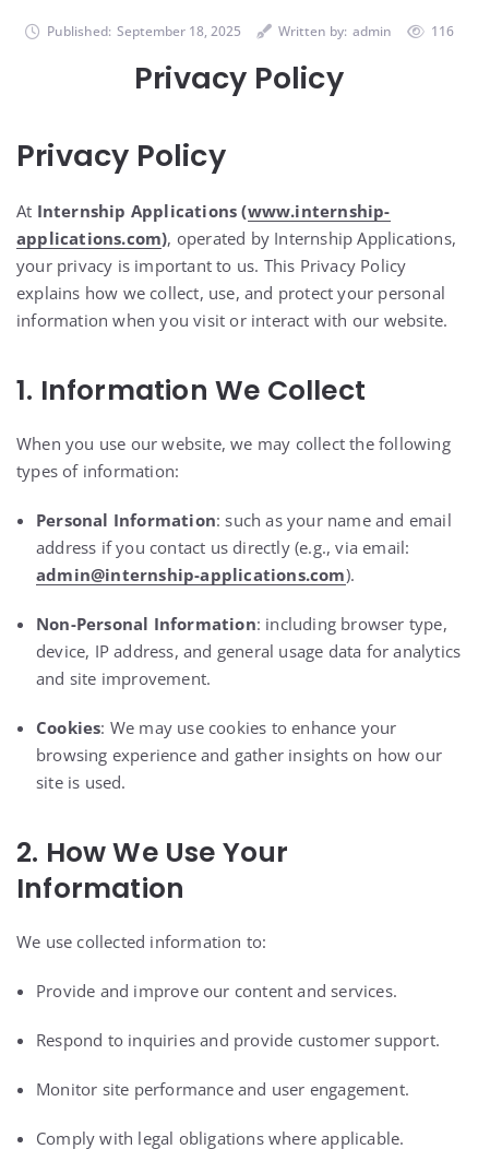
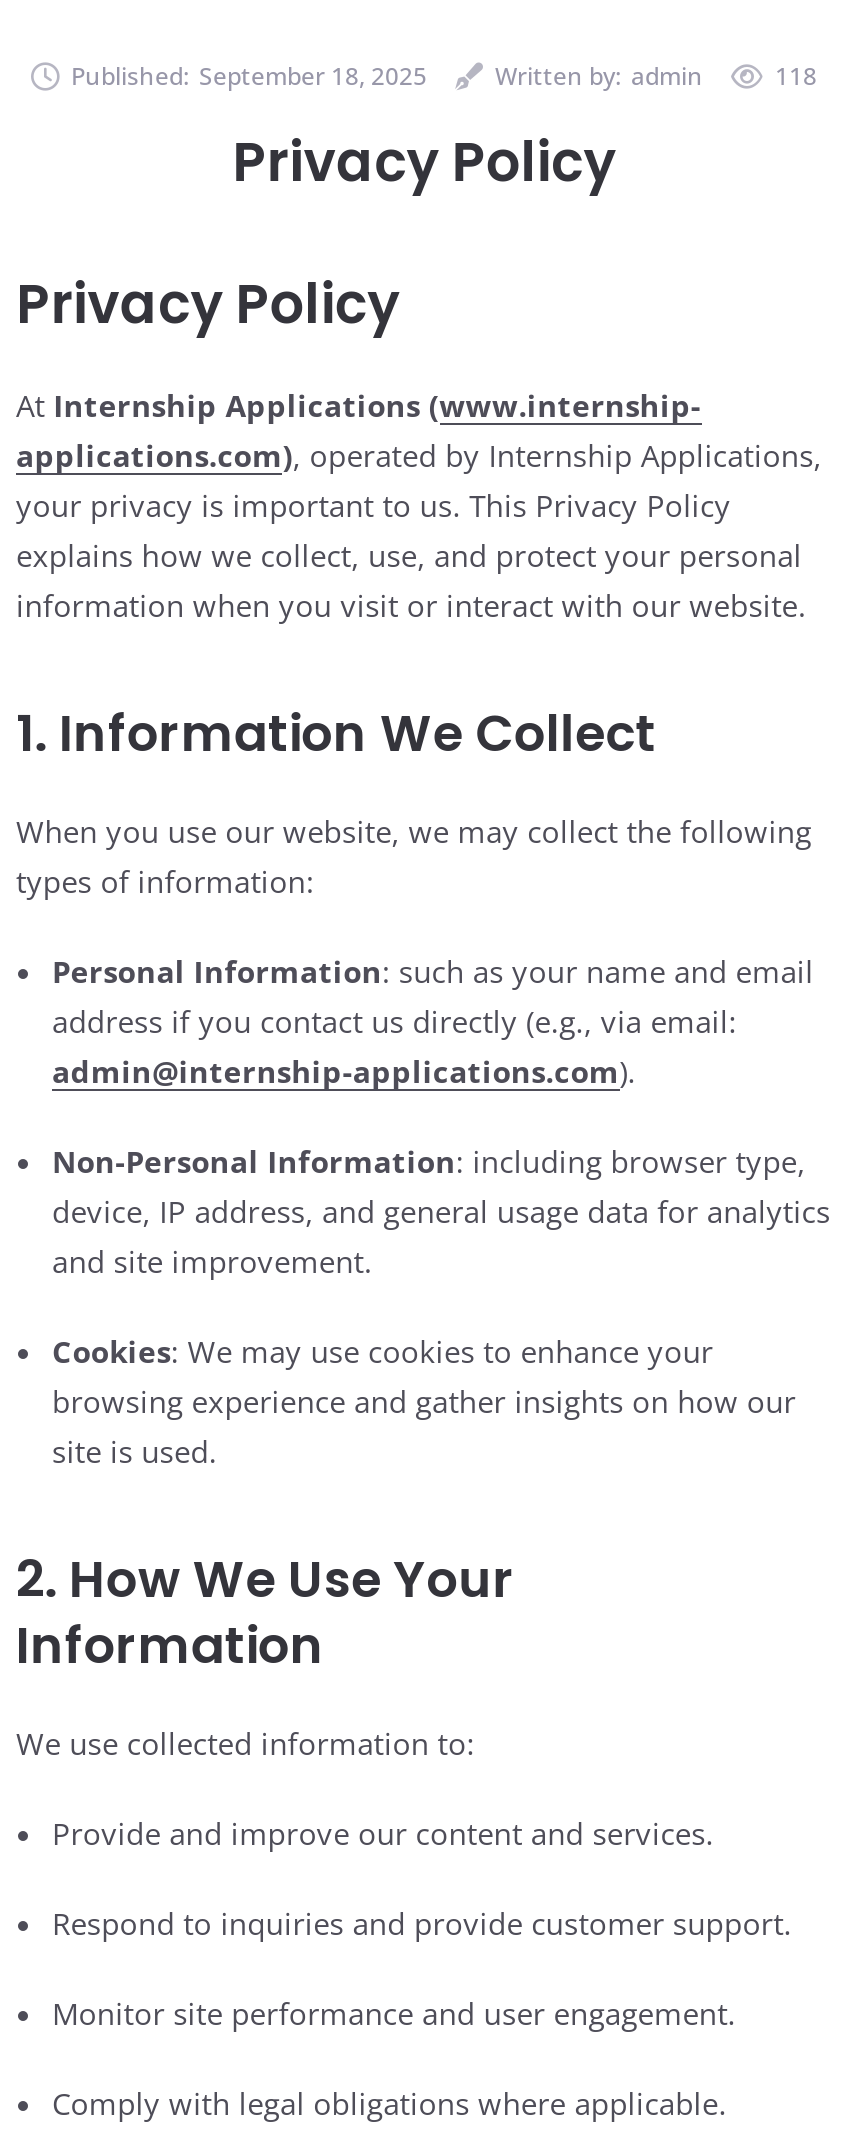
- 116
+ 118
